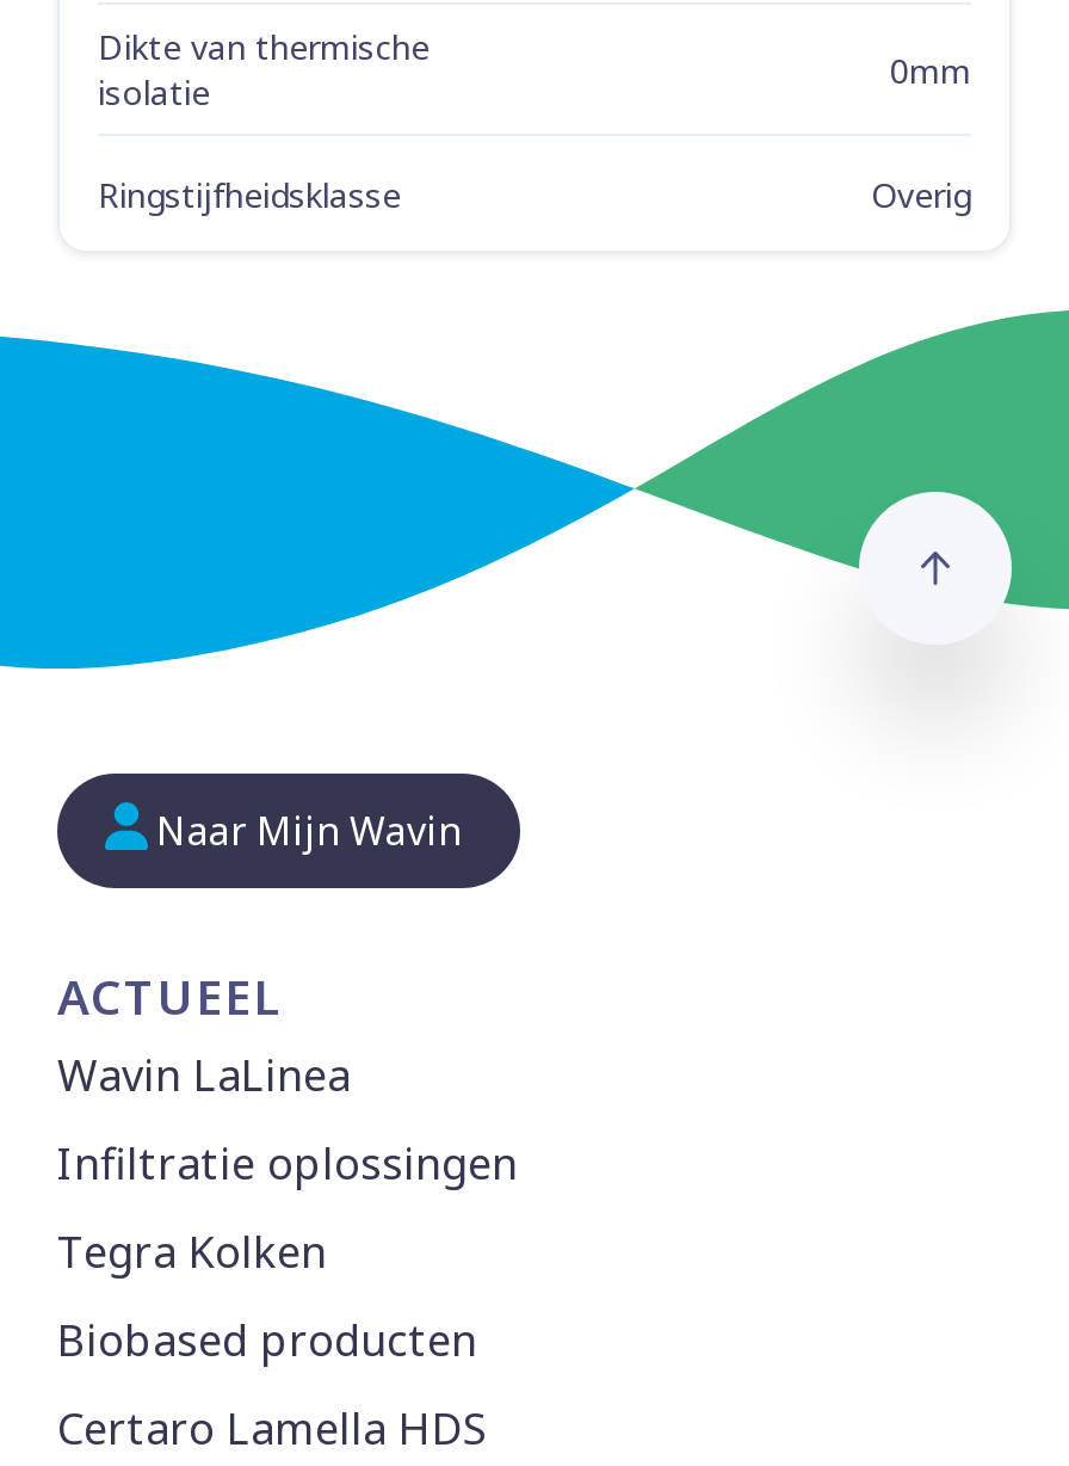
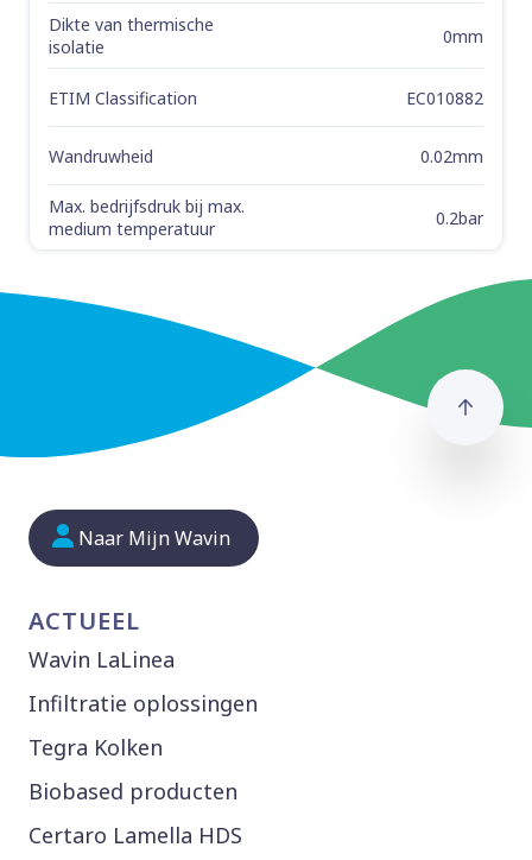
- Ringstijfheidsklasse
- Overig
+ ETIM Classification
+ EC010882
+ Wandruwheid
+ 0.02mm
+ Max. bedrijfsdruk bij max.
+ medium temperatuur
+ 0.2bar
